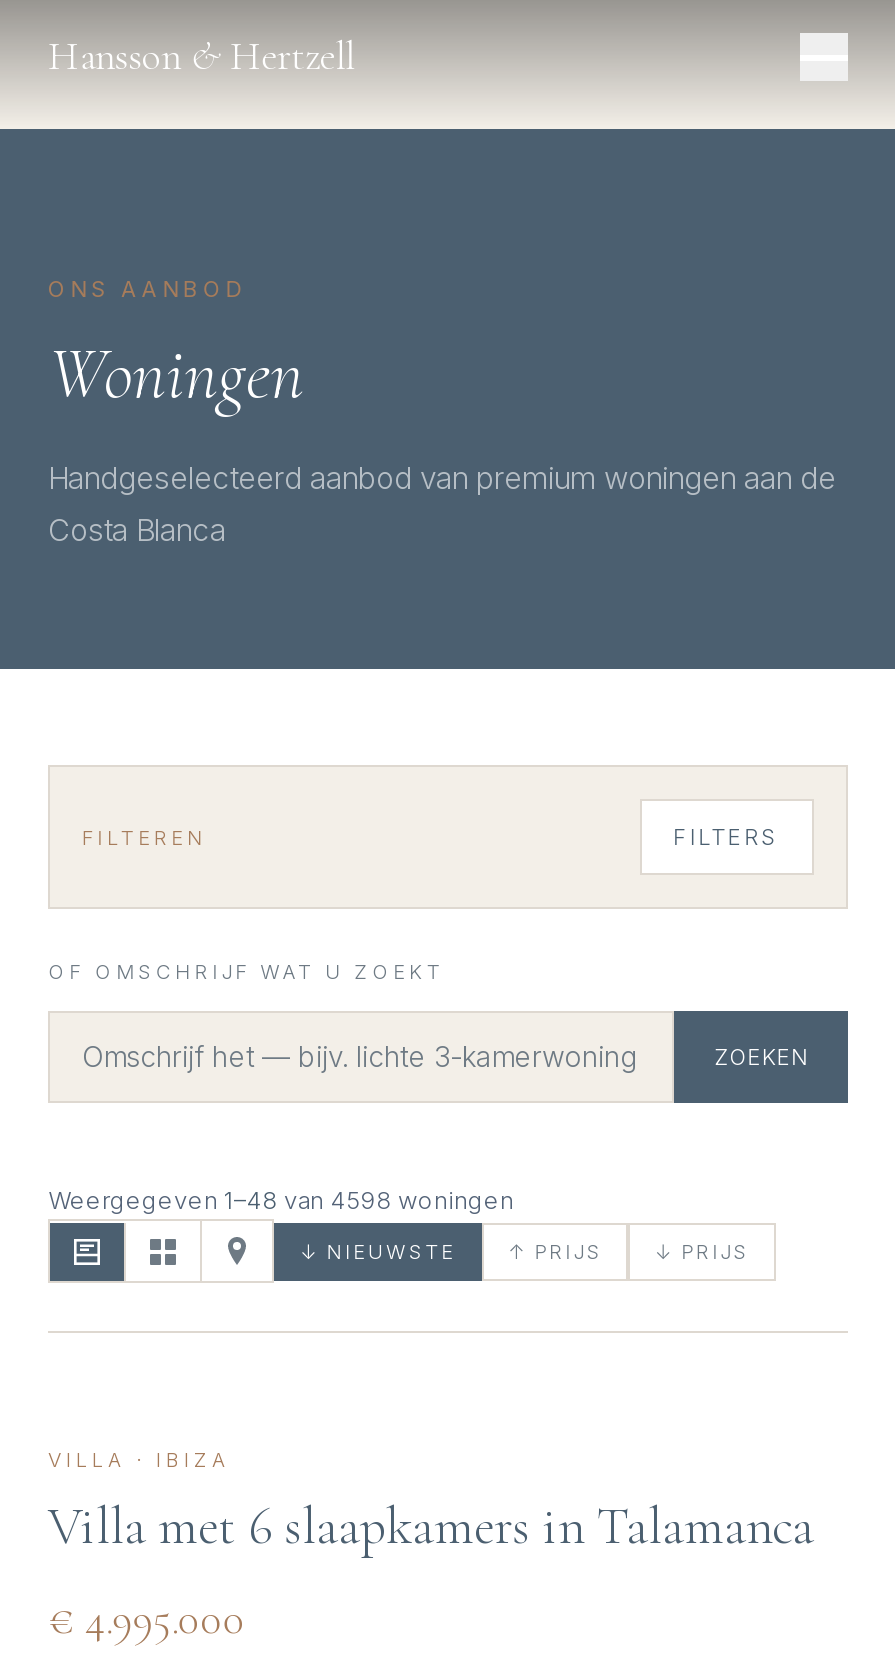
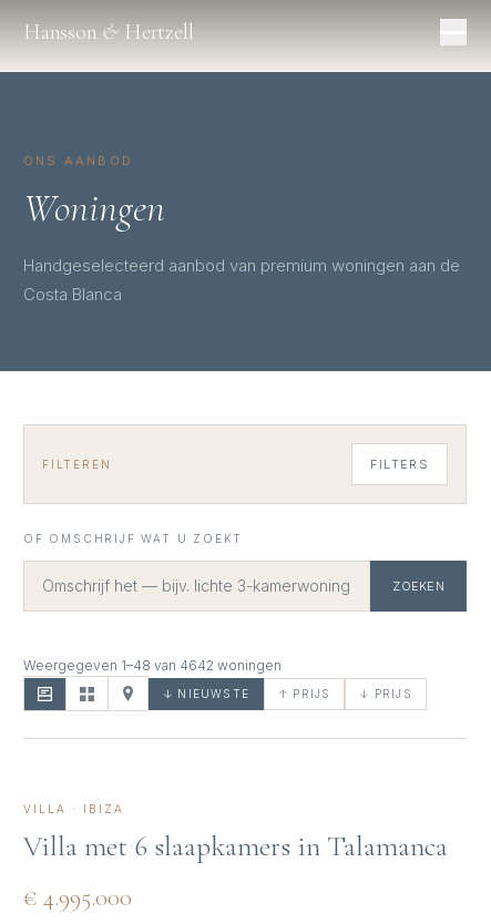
- Weergegeven 1–48 van 4598 woningen
+ Weergegeven 1–48 van 4642 woningen
